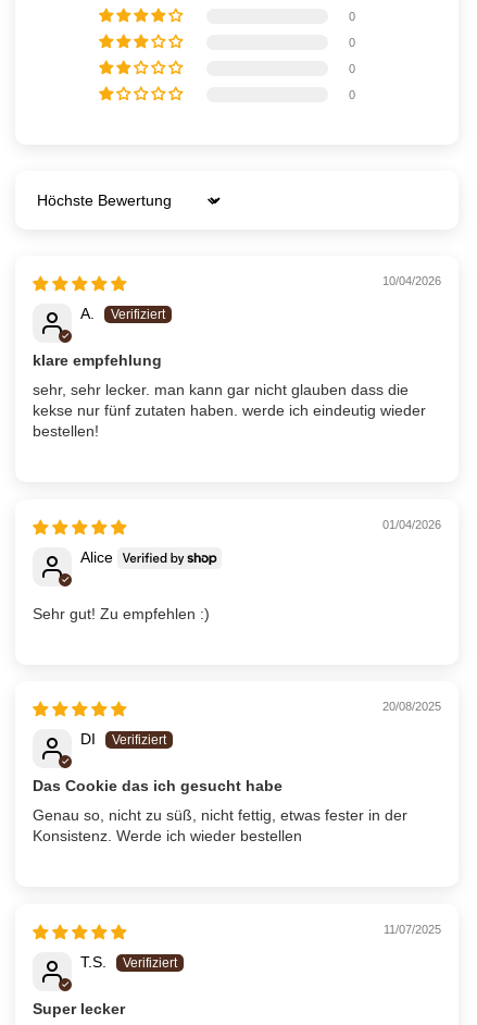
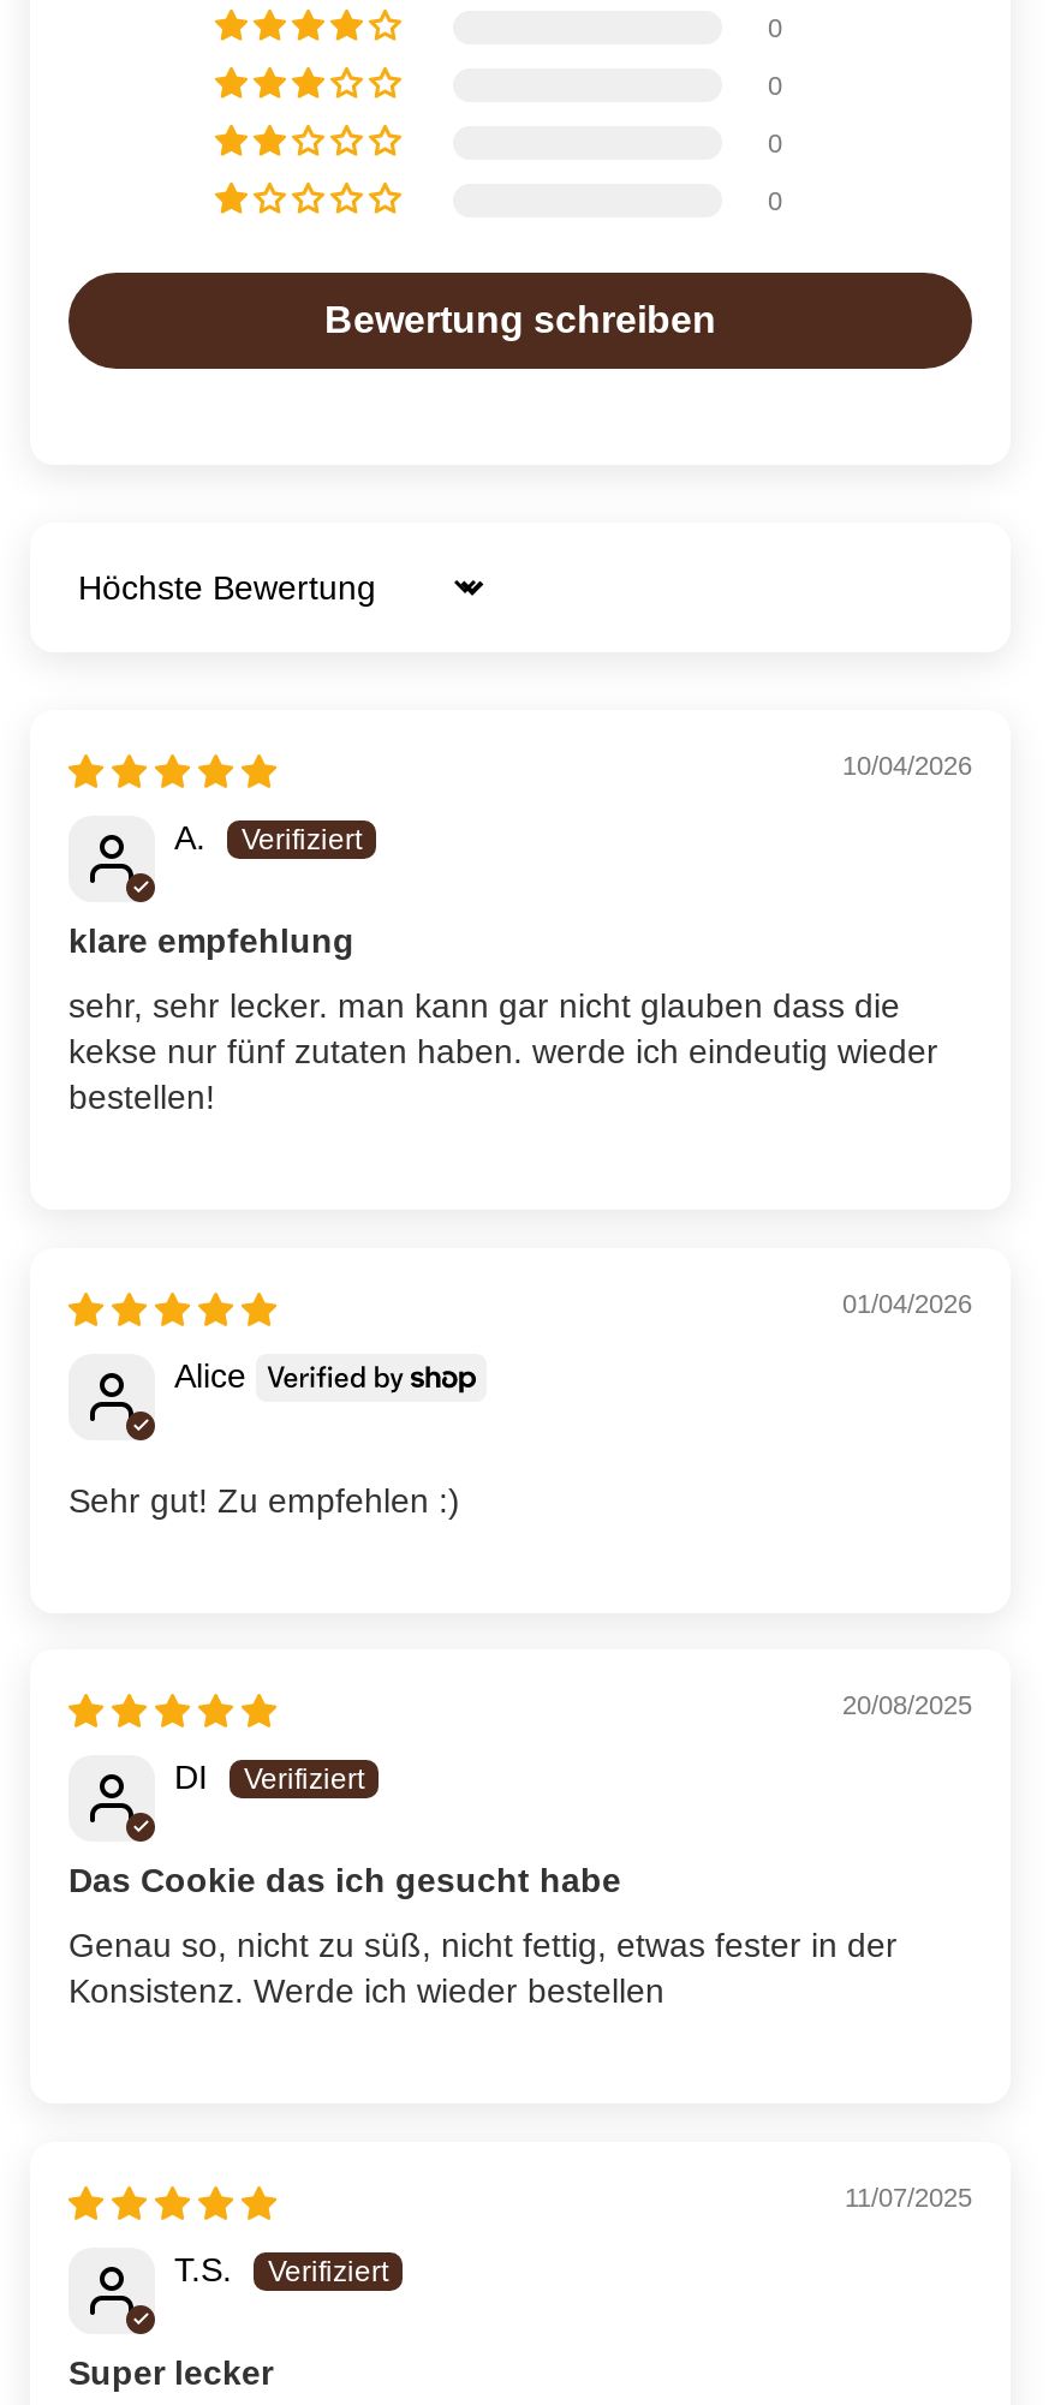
+ Bewertung schreiben
